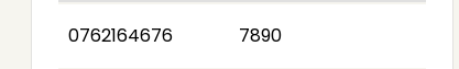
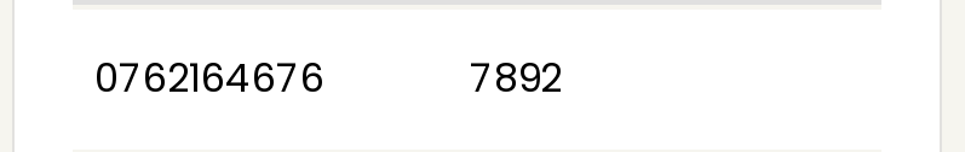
- 7890
+ 7892
